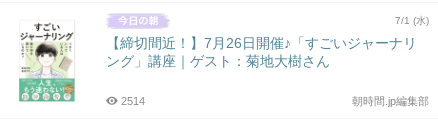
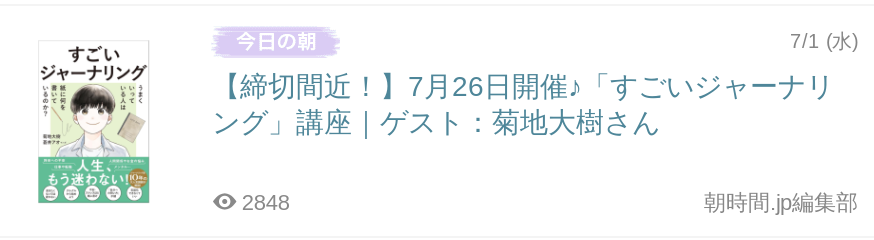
- 2514
+ 2848
